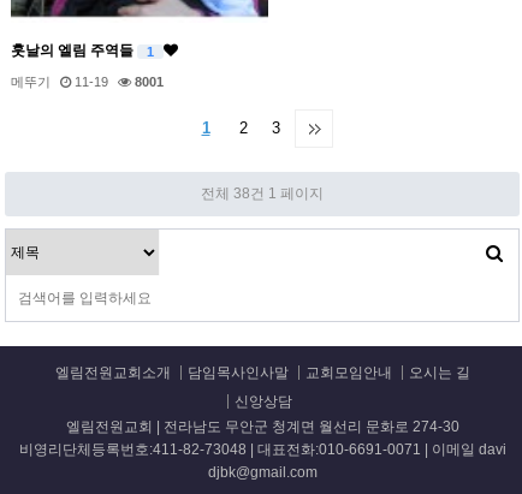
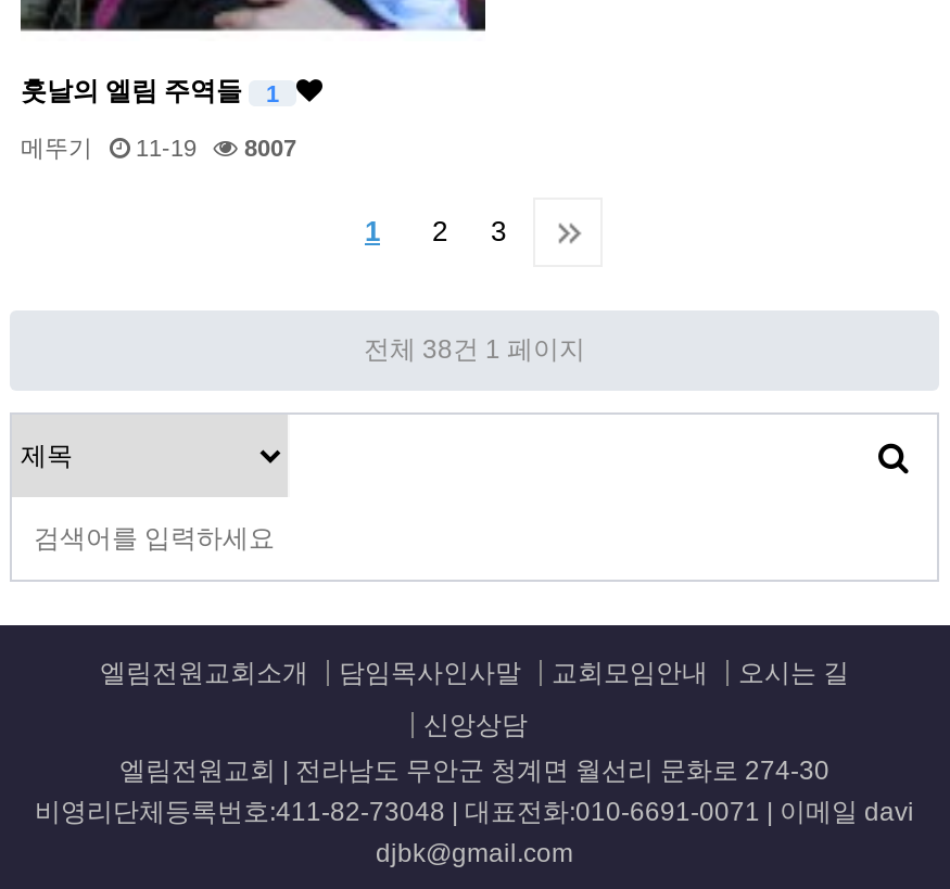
- 메뚜기 11-19 8001
+ 메뚜기 11-19 8007
